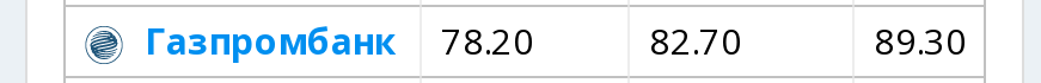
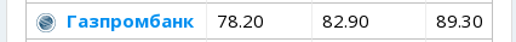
- 82.70
+ 82.90
